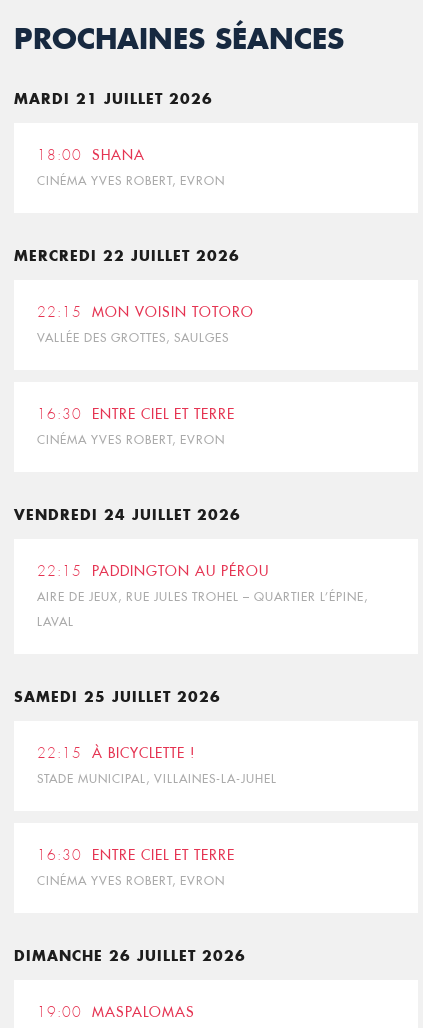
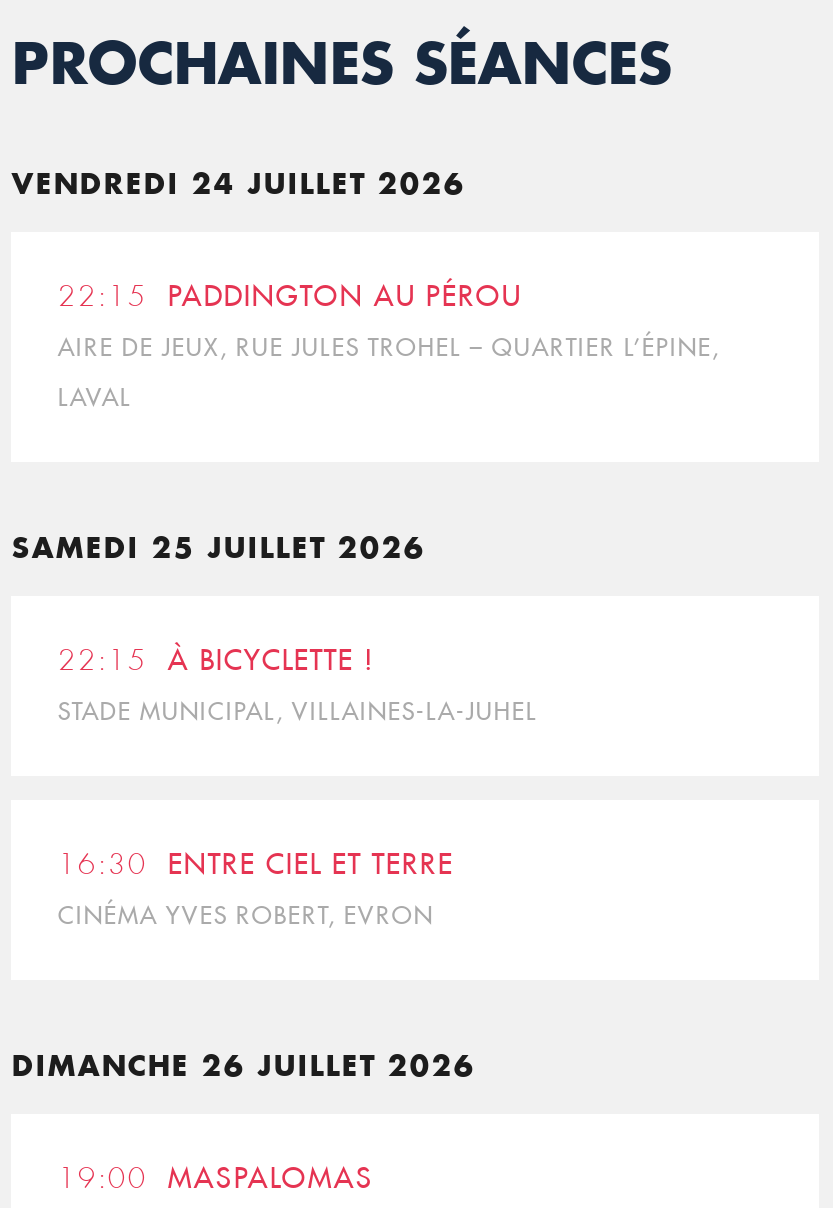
- MARDI 21 JUILLET 2026
- 18:00 SHANA
- CINÉMA YVES ROBERT, EVRON

- MERCREDI 22 JUILLET 2026
- 22:15 MON VOISIN TOTORO
- VALLÉE DES GROTTES, SAULGES

- 16:30 ENTRE CIEL ET TERRE
- CINÉMA YVES ROBERT, EVRON
